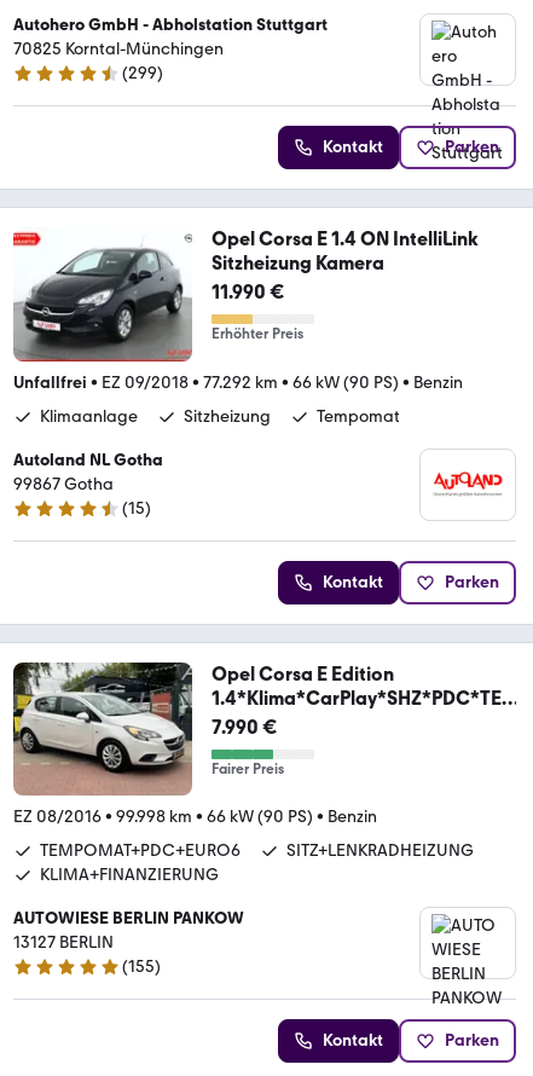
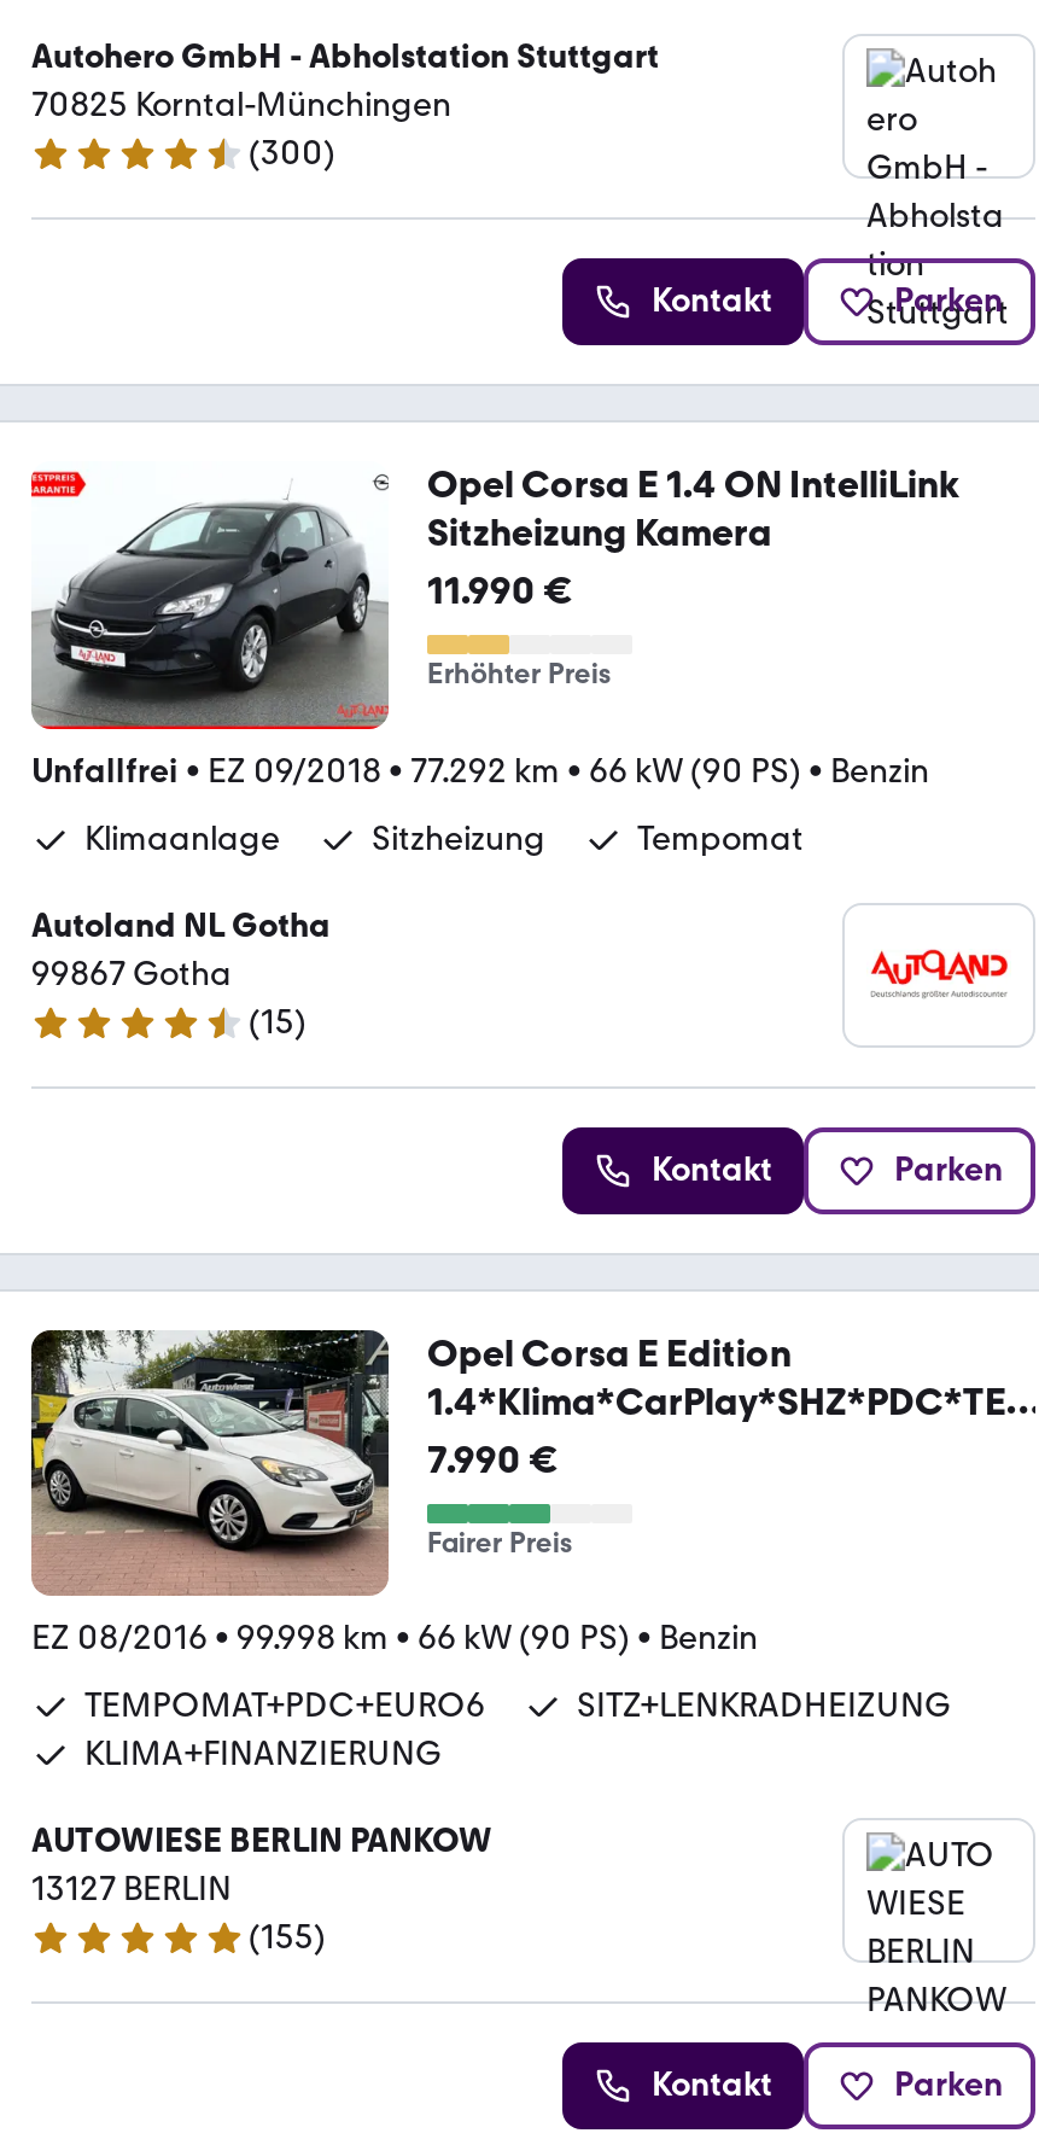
- (299)
+ (300)
